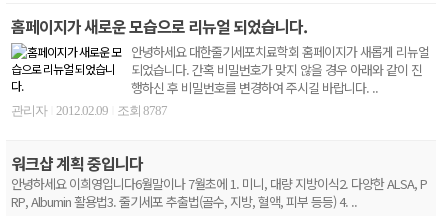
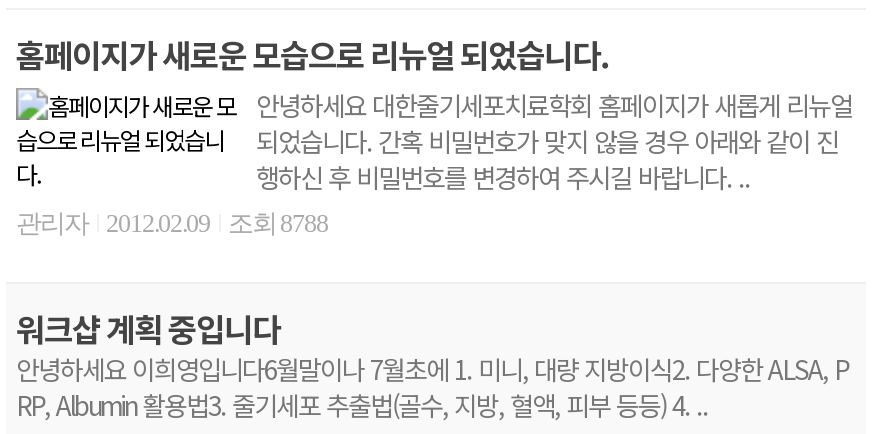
- 관리자 2012.02.09 조회 8787
+ 관리자 2012.02.09 조회 8788
